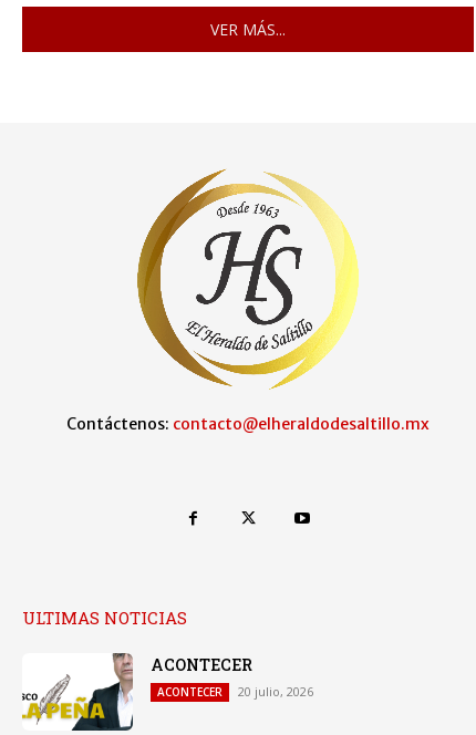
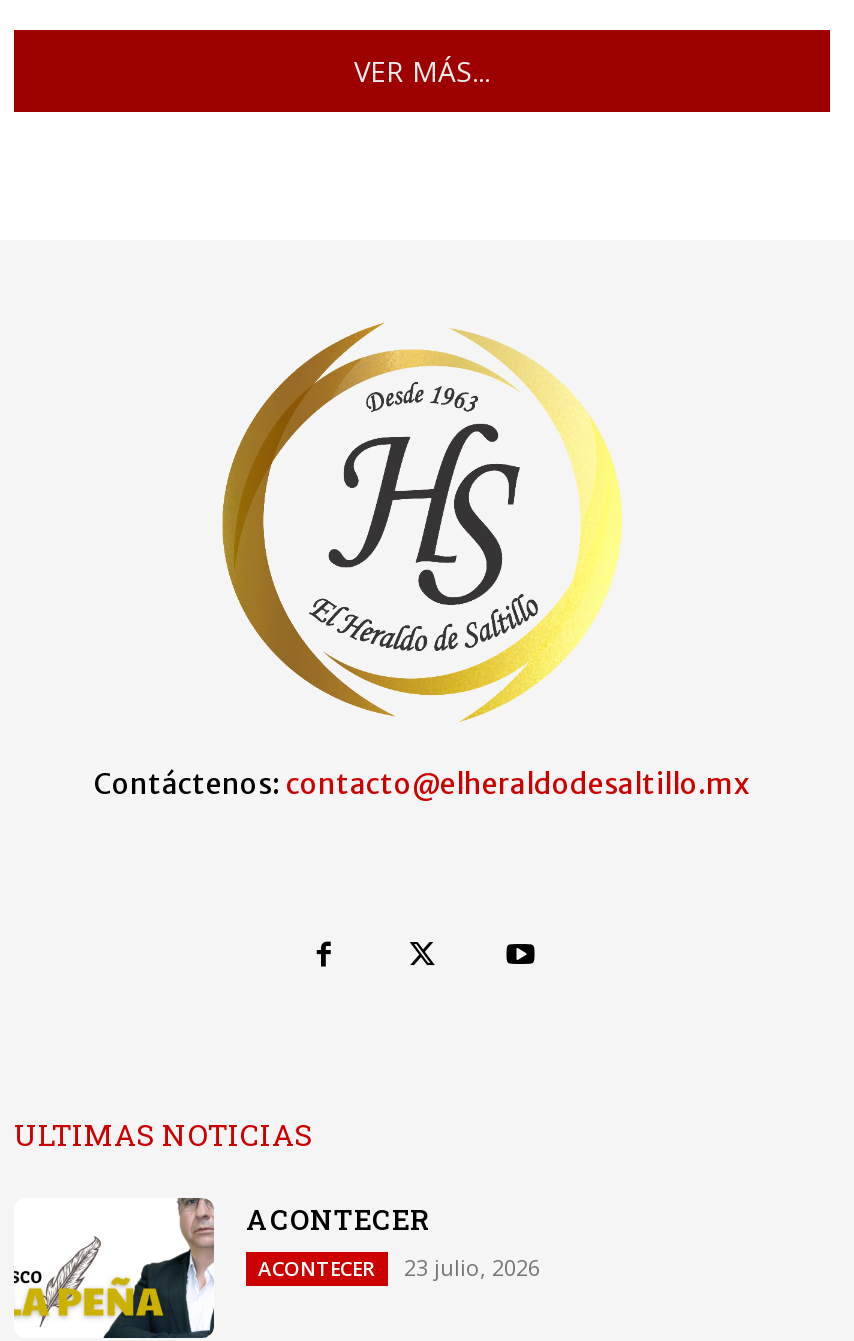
- ACONTECER 20 julio, 2026
+ ACONTECER 23 julio, 2026
